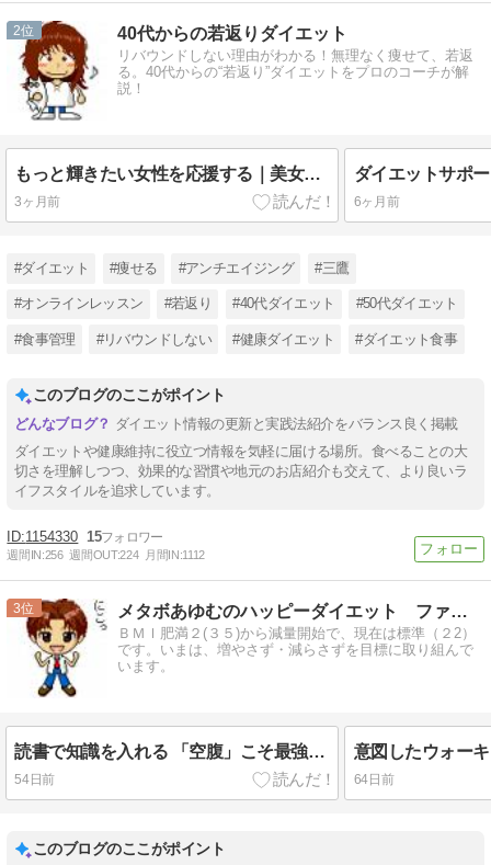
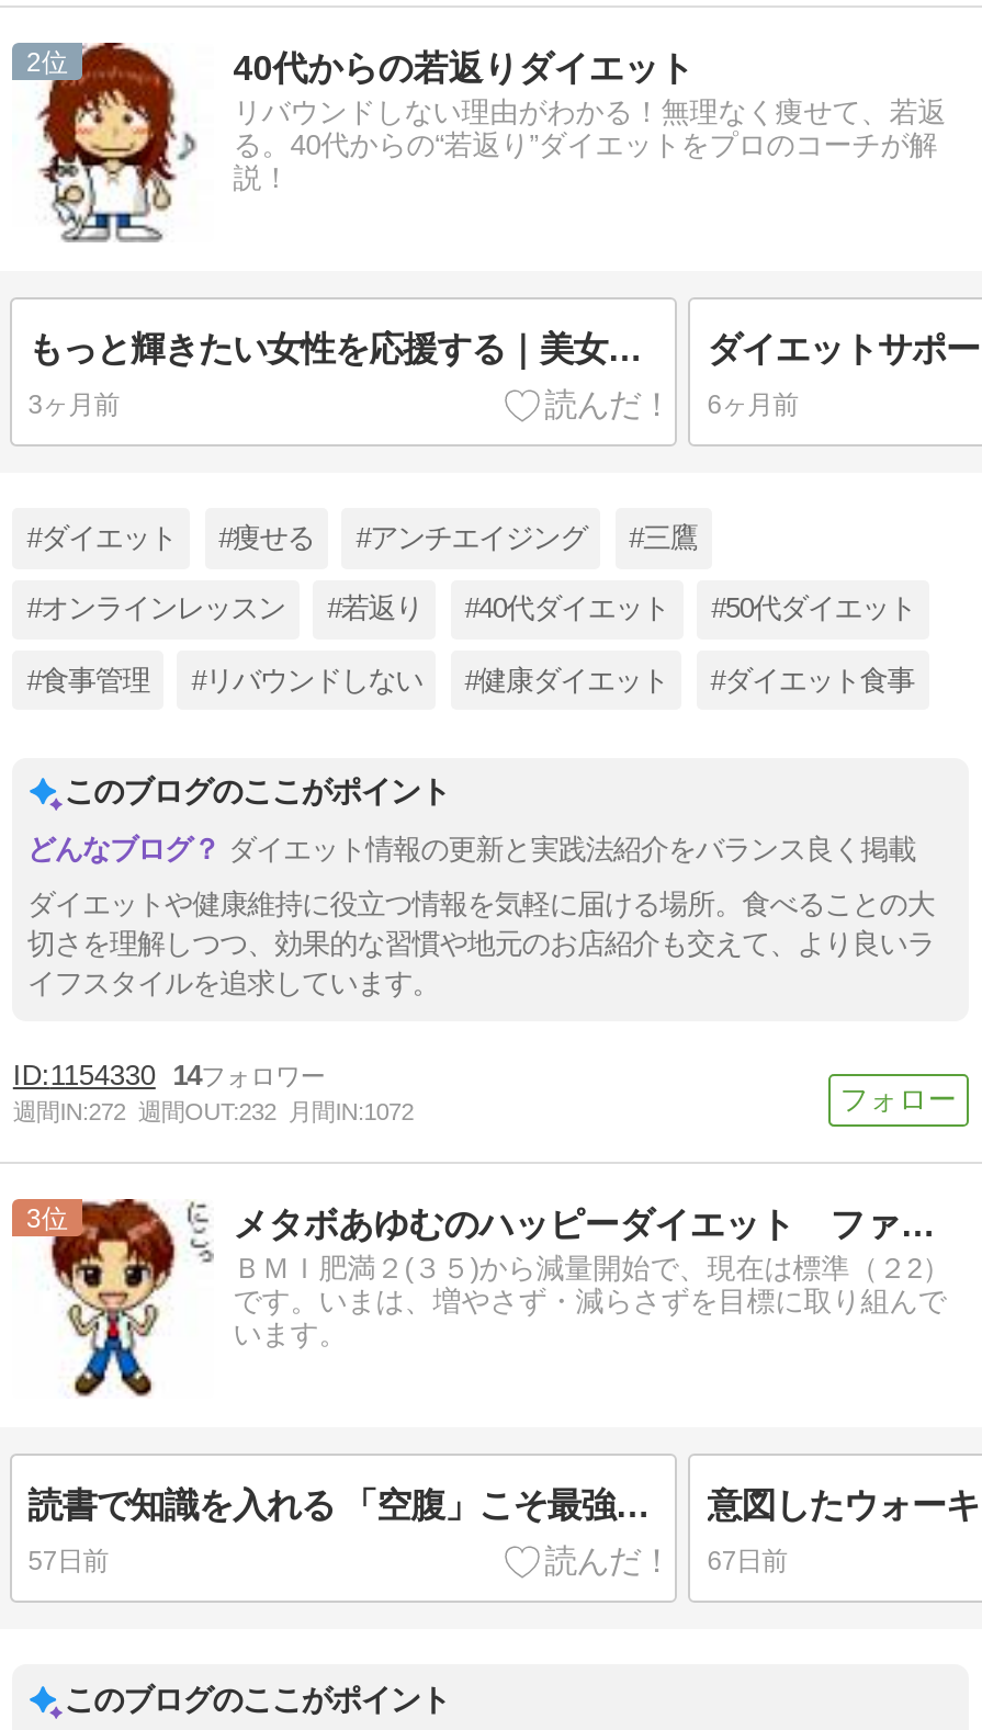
- 1154330 15
+ 1154330 14

- 週間IN:256 週間OUT:224 月間IN:1112
+ 週間IN:272 週間OUT:232 月間IN:1072

- 54日前
+ 57日前

- 64日前
+ 67日前
